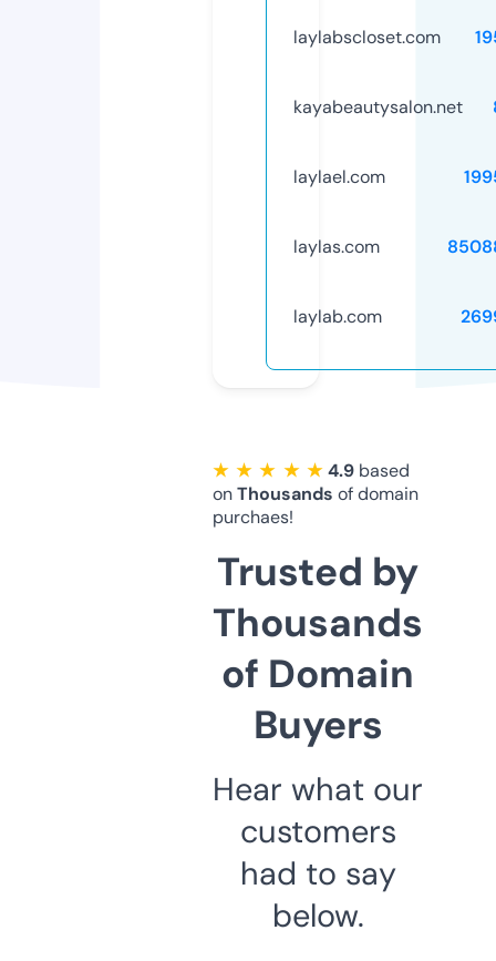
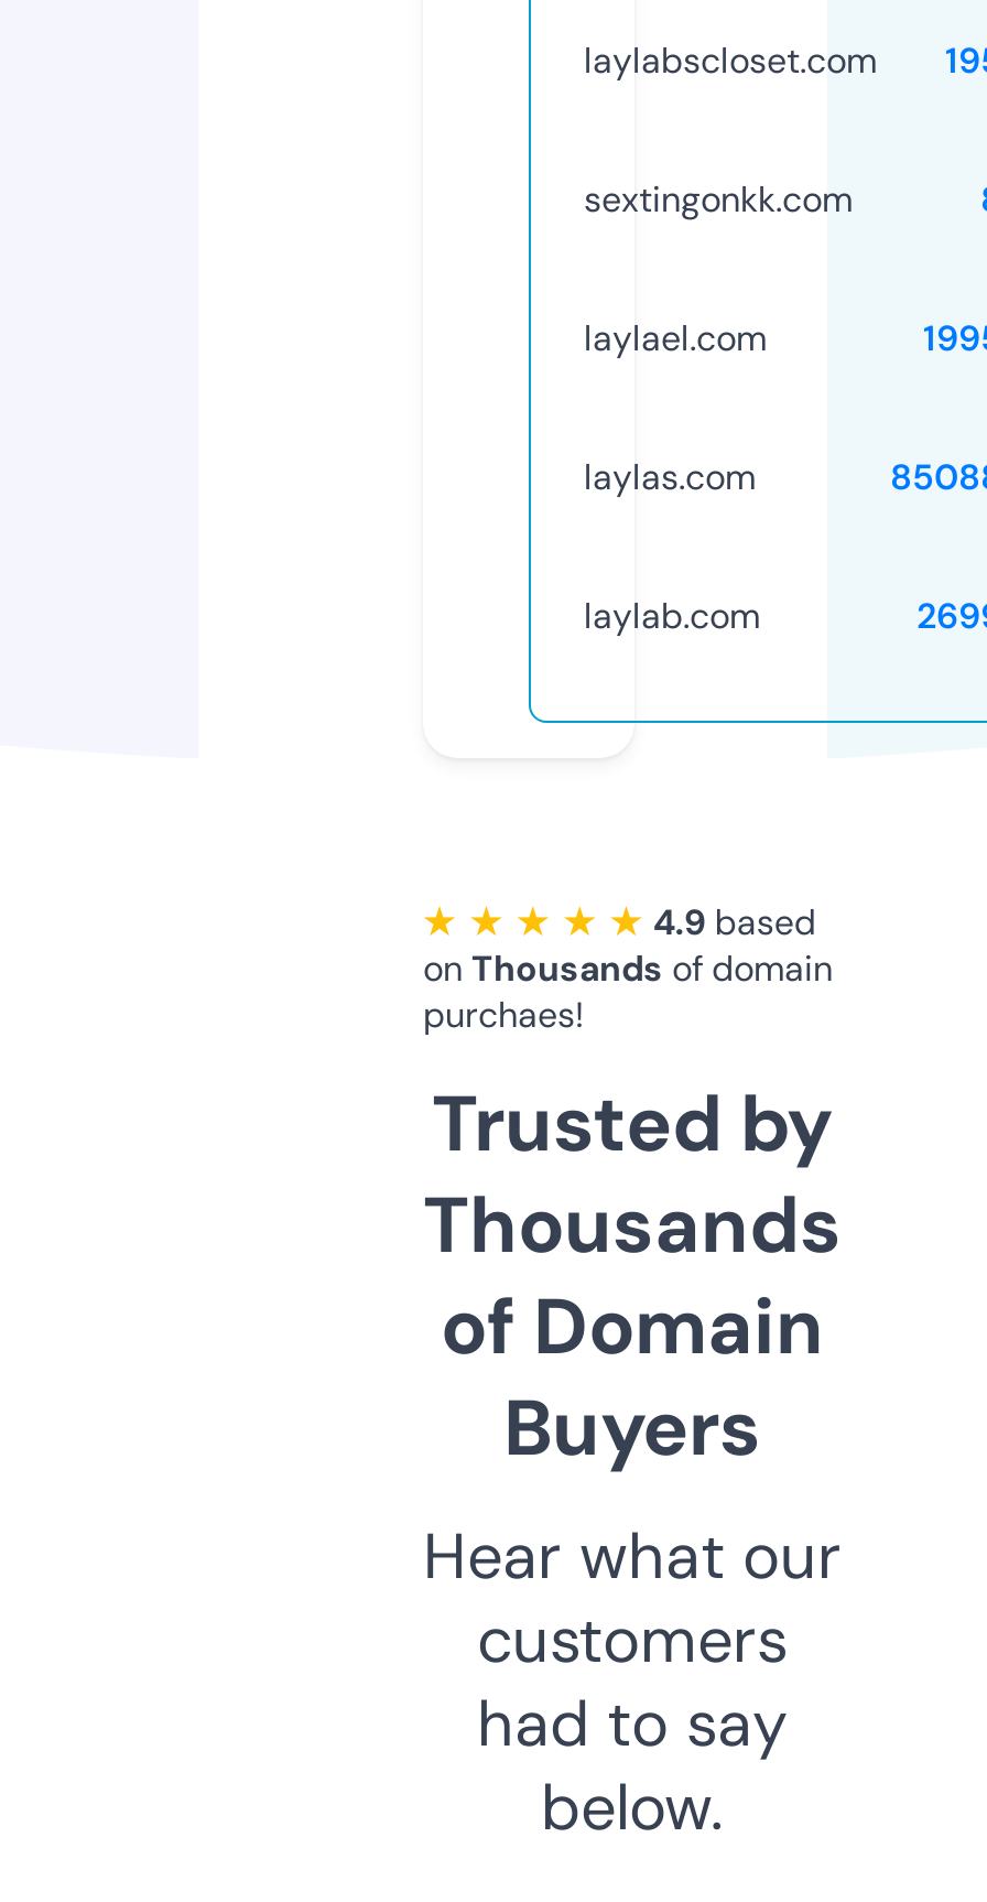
- kayabeautysalon.net
+ sextingonkk.com
